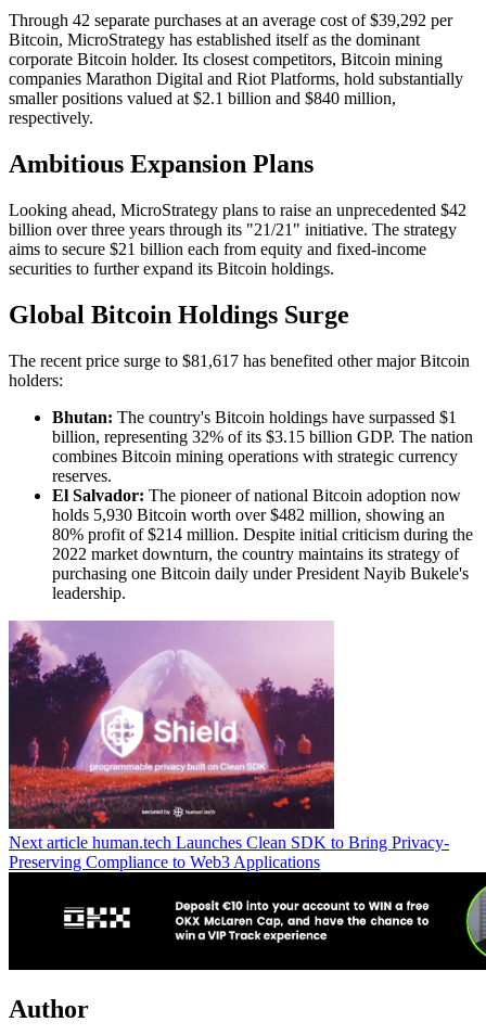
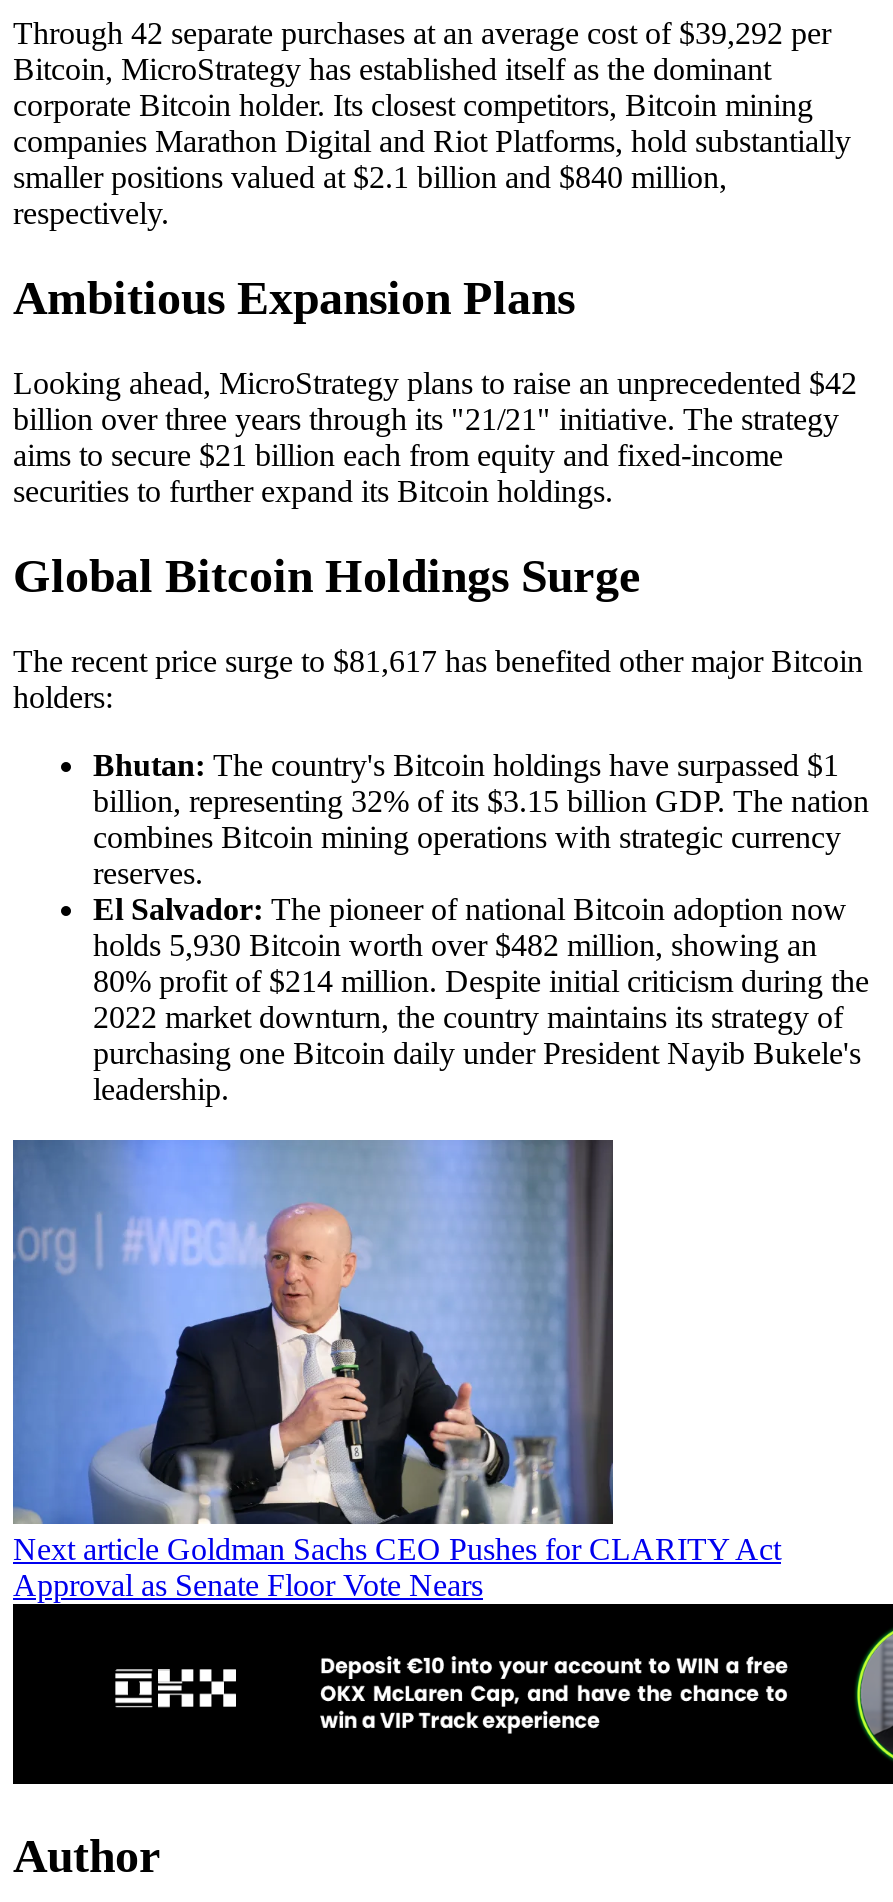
- [image]
- Next article human.tech Launches Clean SDK to Bring Privacy-
- Preserving Compliance to Web3 Applications
+ [image]
+ Next article Goldman Sachs CEO Pushes for CLARITY Act
+ Approval as Senate Floor Vote Nears
